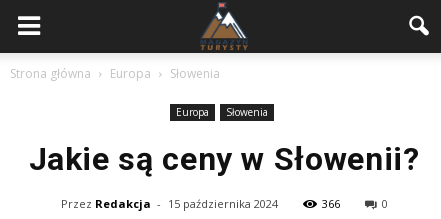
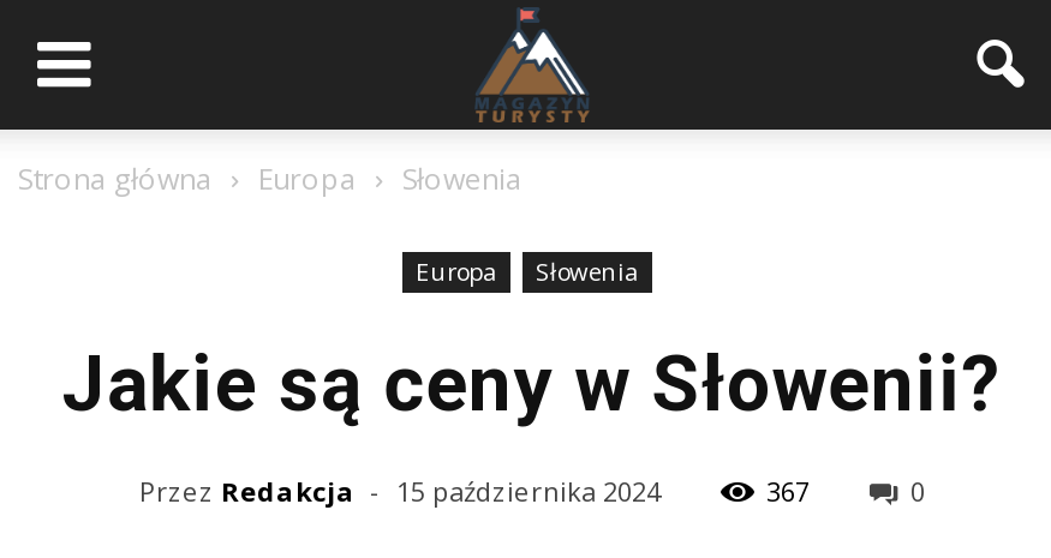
- 366
+ 367
